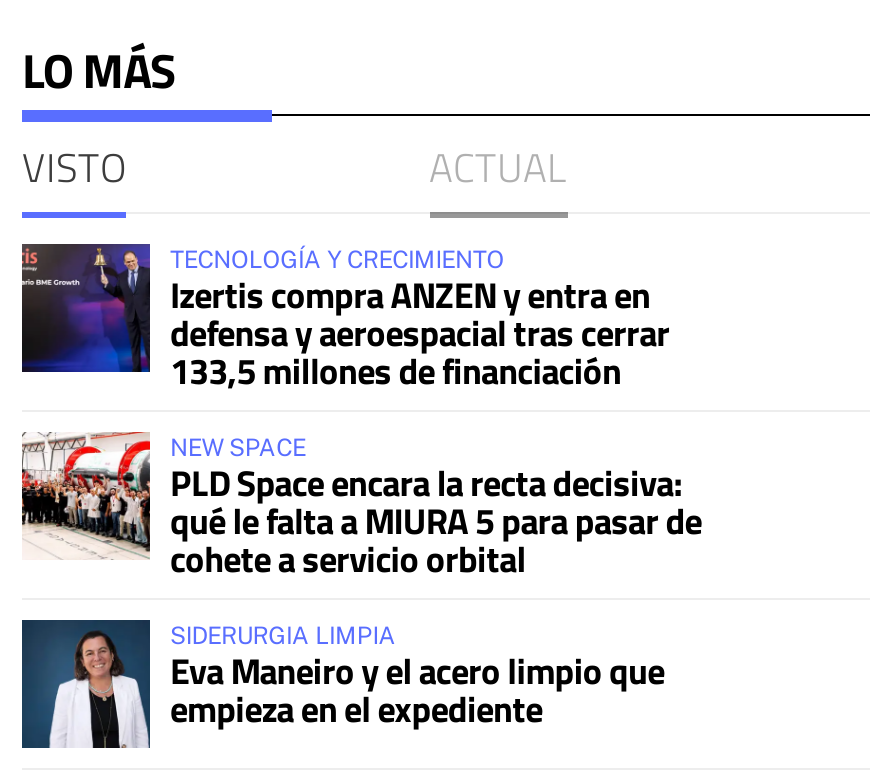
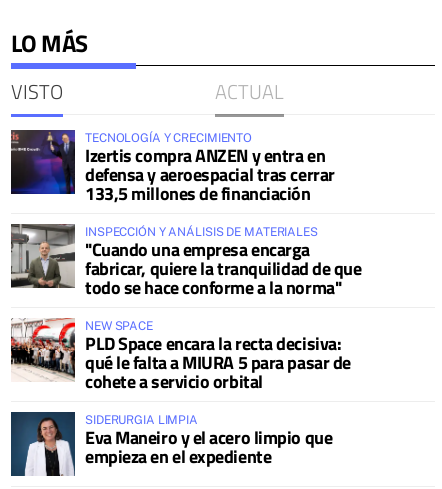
+ [image]
+ INSPECCIÓN Y ANÁLISIS DE MATERIALES
+ "Cuando una empresa encarga
+ fabricar, quiere la tranquilidad de que
+ todo se hace conforme a la norma"
